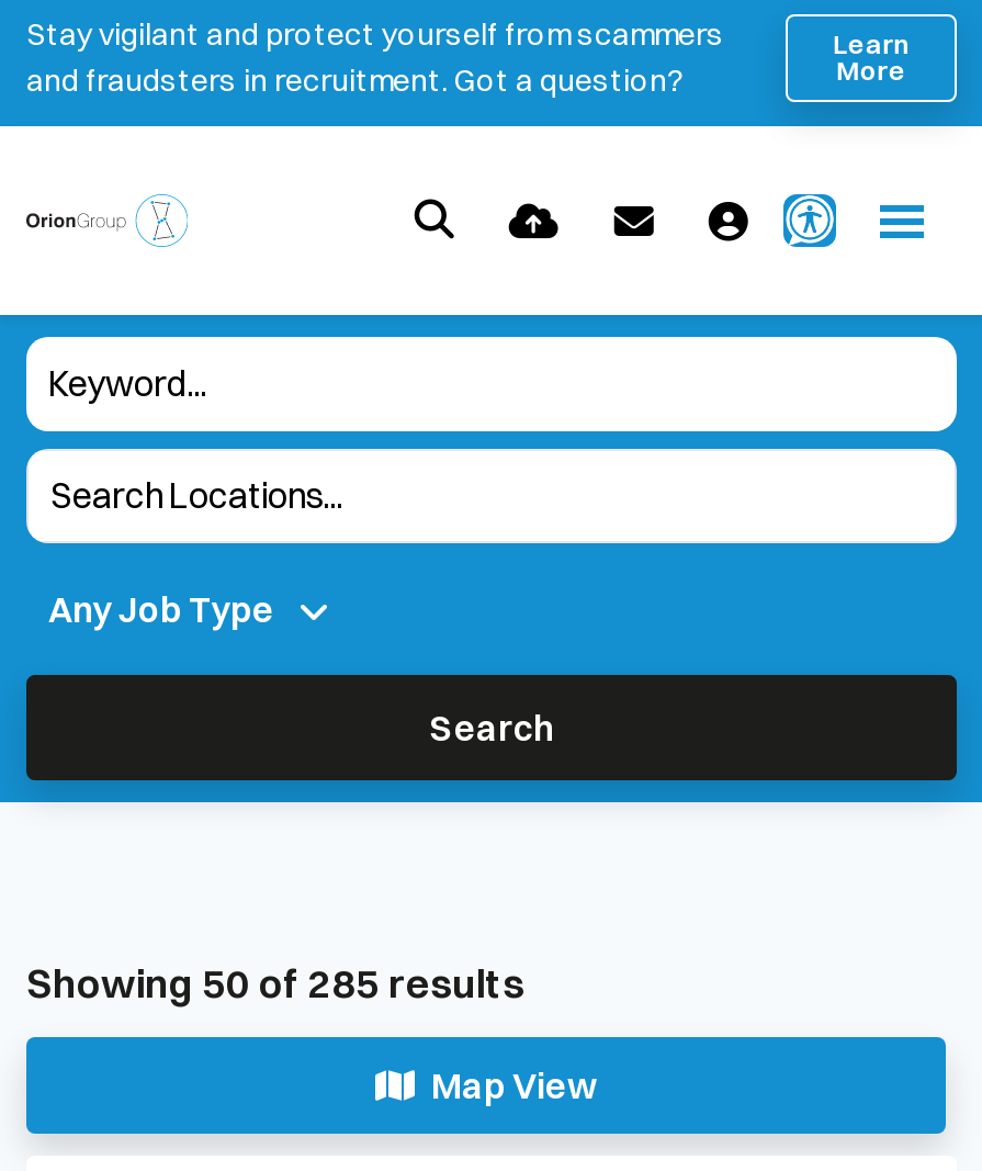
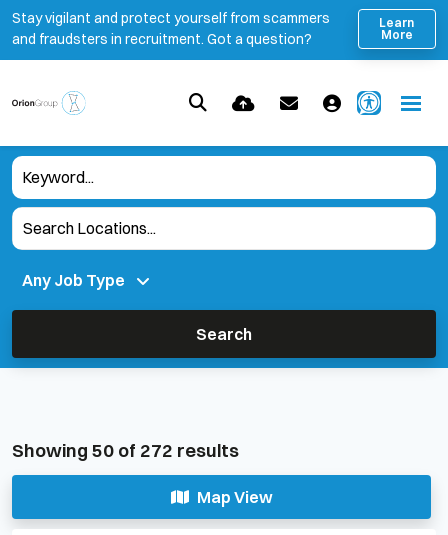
- Showing 50 of 285 results
+ Showing 50 of 272 results
